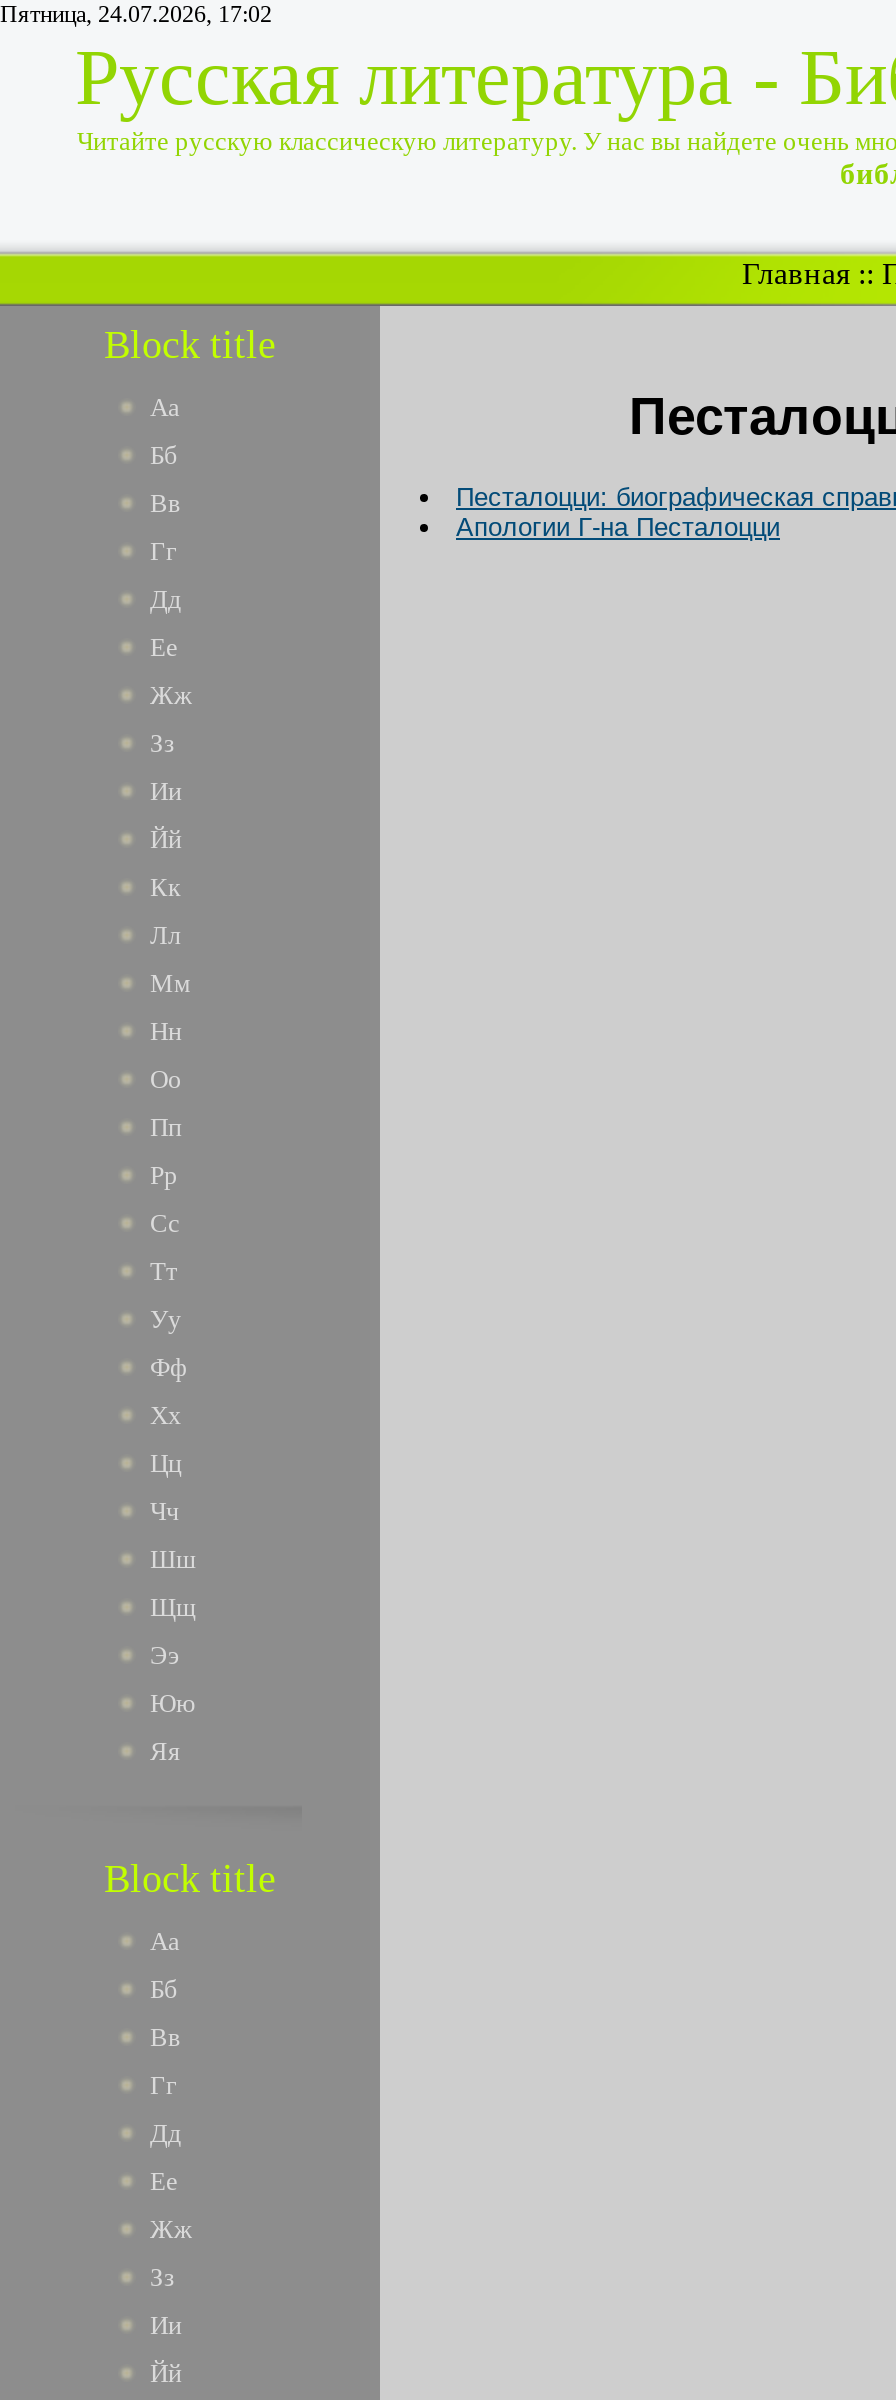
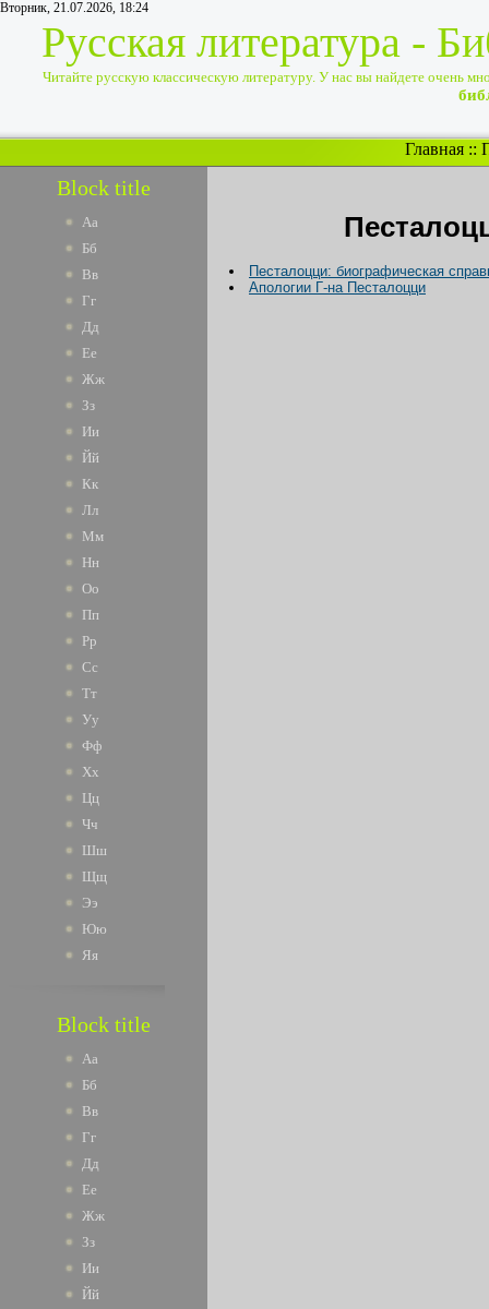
- Пятница, 24.07.2026, 17:02
+ Вторник, 21.07.2026, 18:24
